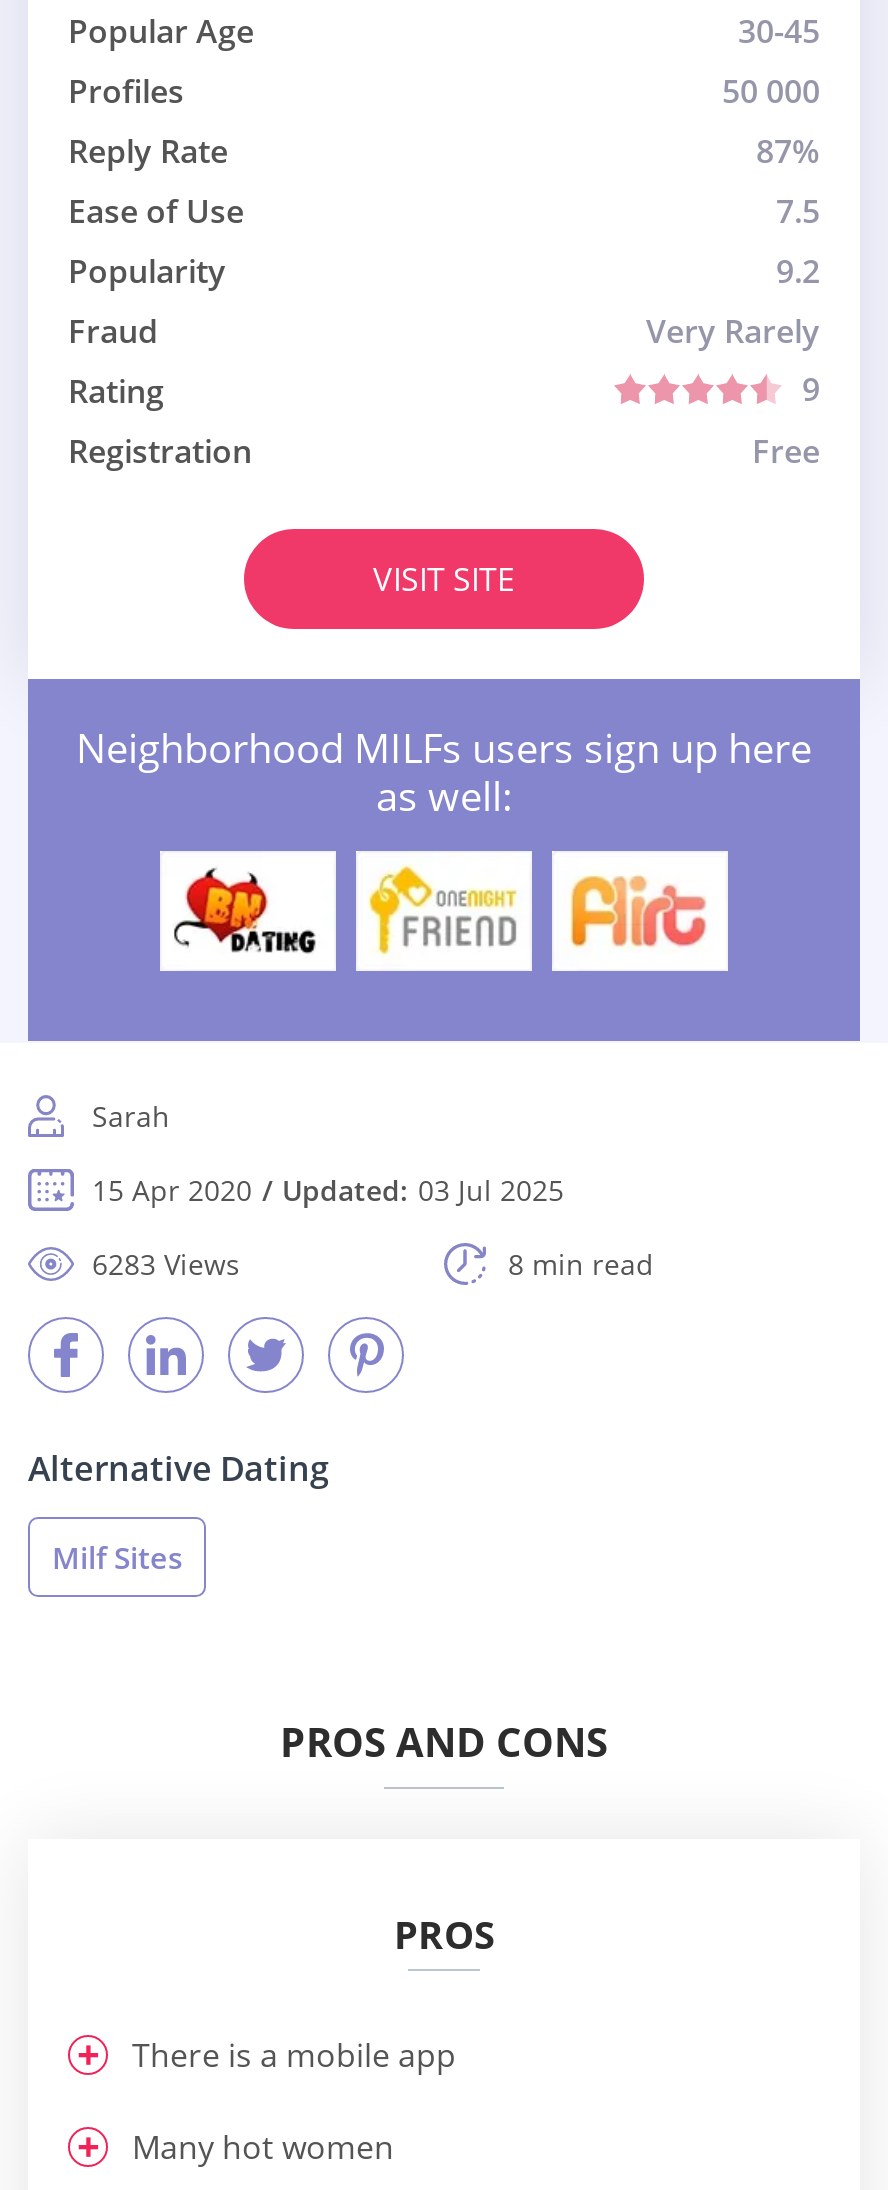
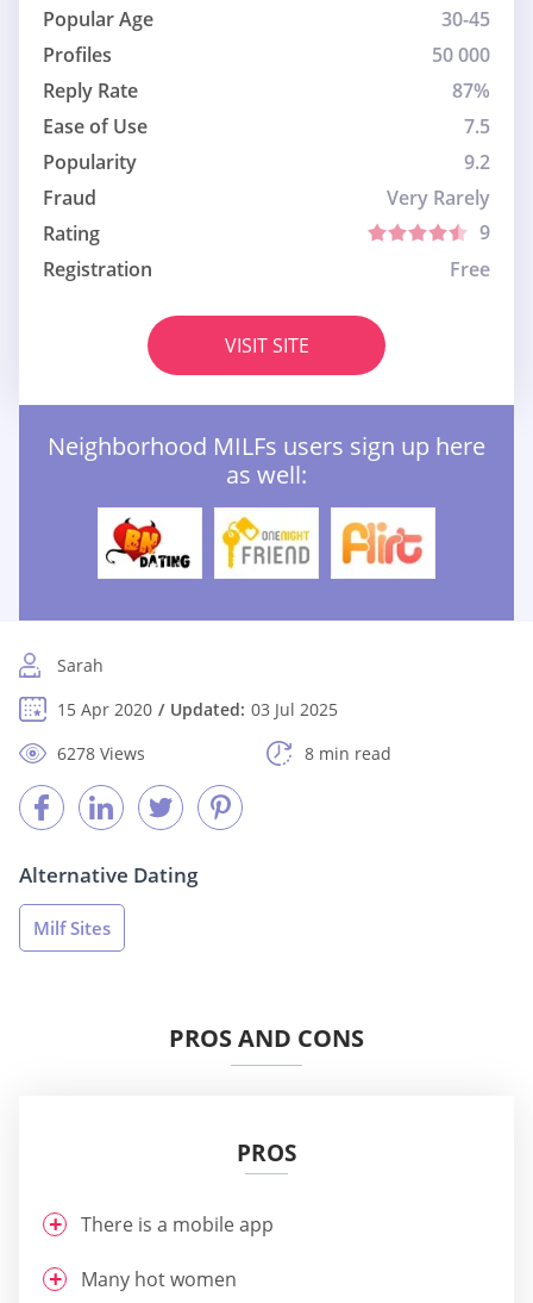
- 6283 Views
+ 6278 Views
